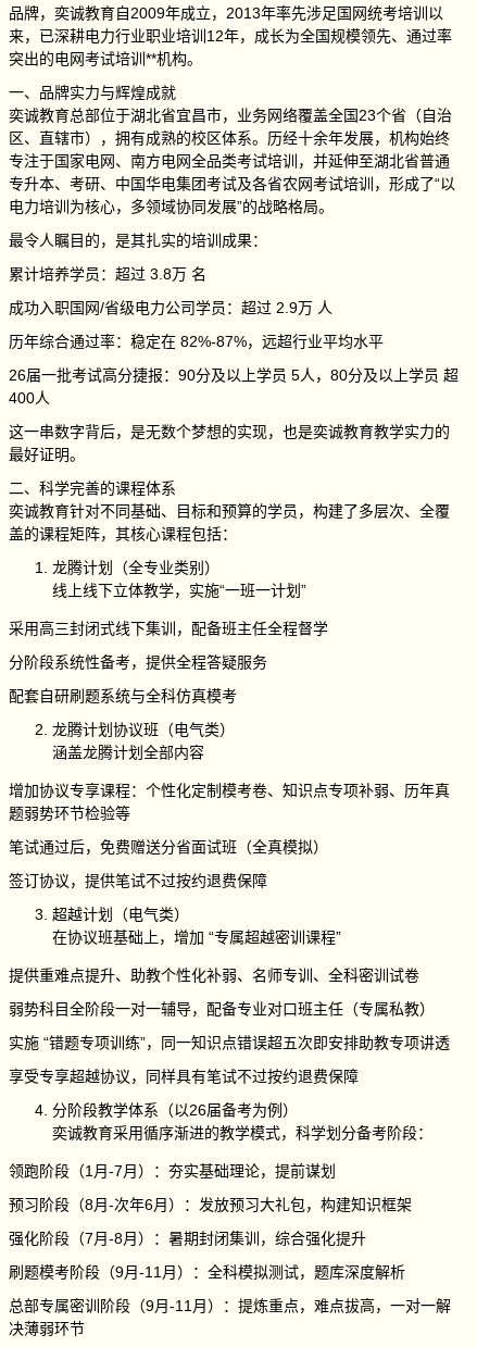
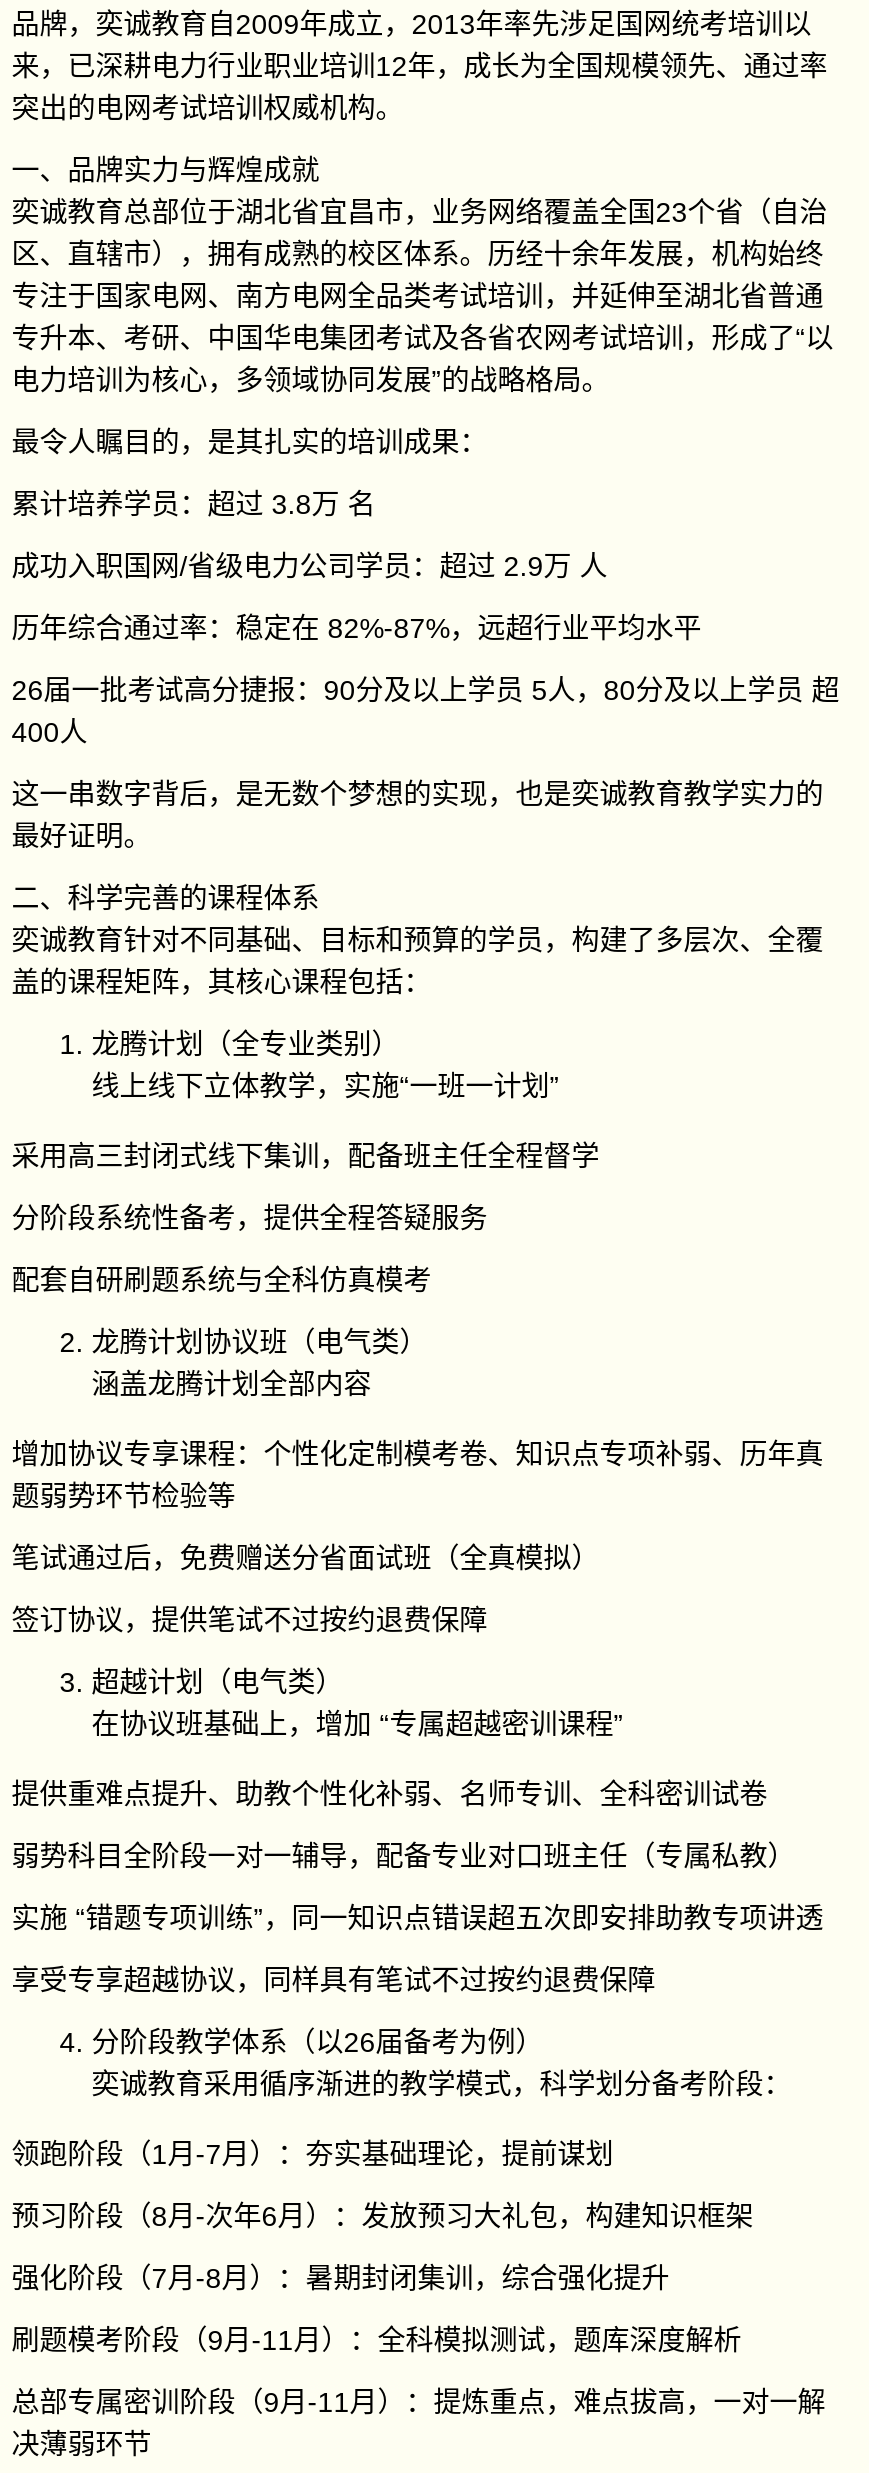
- 突出的电网考试培训**机构。
+ 突出的电网考试培训权威机构。
